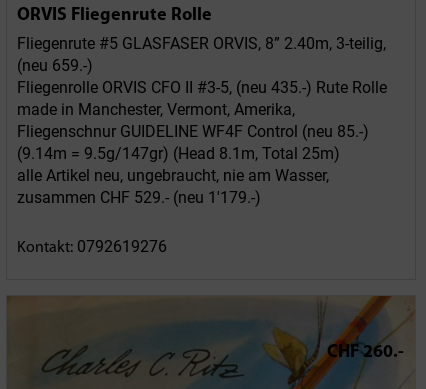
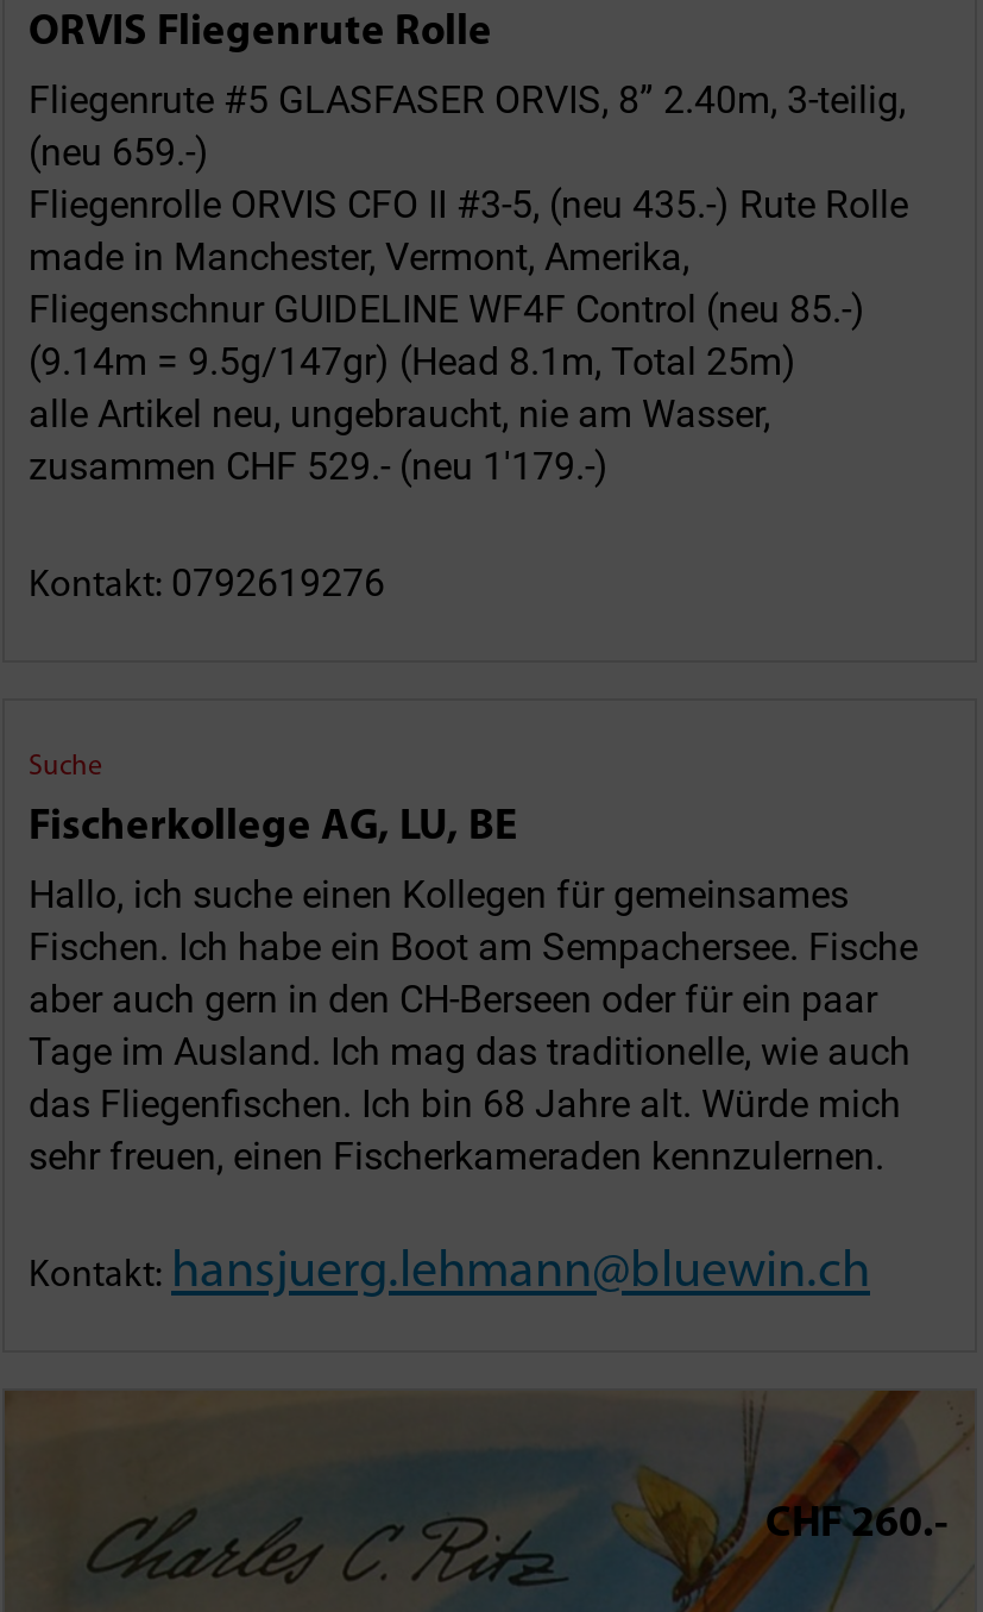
+ Suche
+ Fischerkollege AG, LU, BE
+ Hallo, ich suche einen Kollegen für gemeinsames
+ Fischen. Ich habe ein Boot am Sempachersee. Fische
+ aber auch gern in den CH-Berseen oder für ein paar
+ Tage im Ausland. Ich mag das traditionelle, wie auch
+ das Fliegenfischen. Ich bin 68 Jahre alt. Würde mich
+ sehr freuen, einen Fischerkameraden kennzulernen.
+ Kontakt: hansjuerg.lehmann@bluewin.ch
